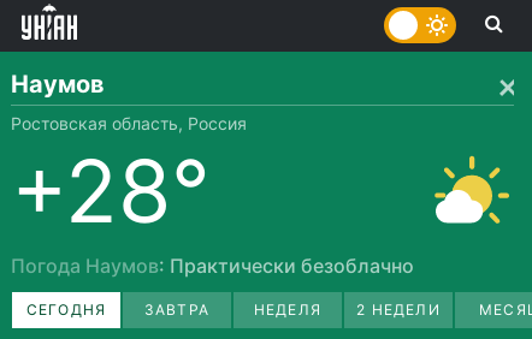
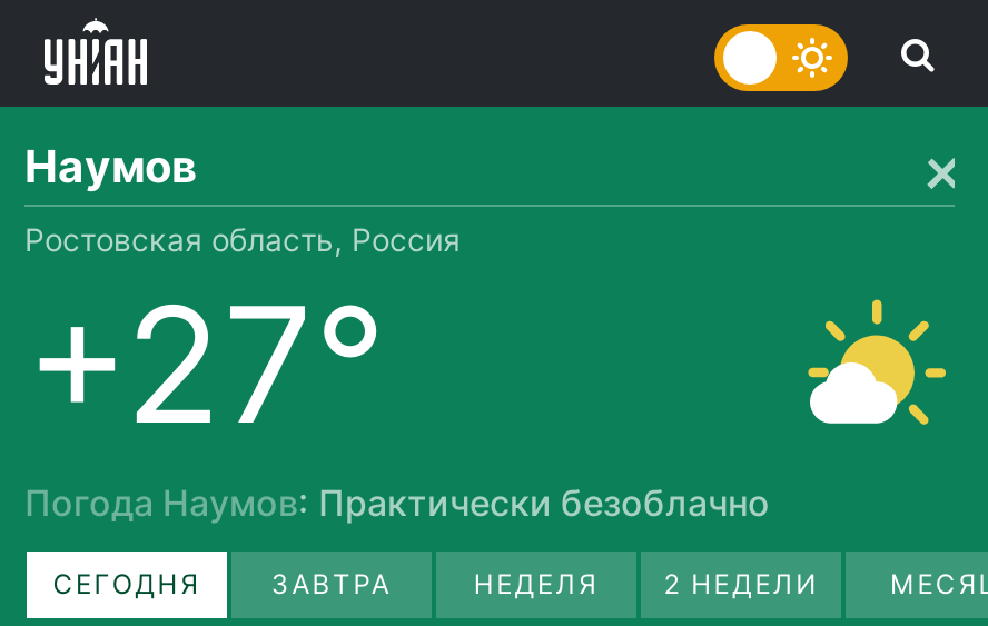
- +28°
+ +27°
